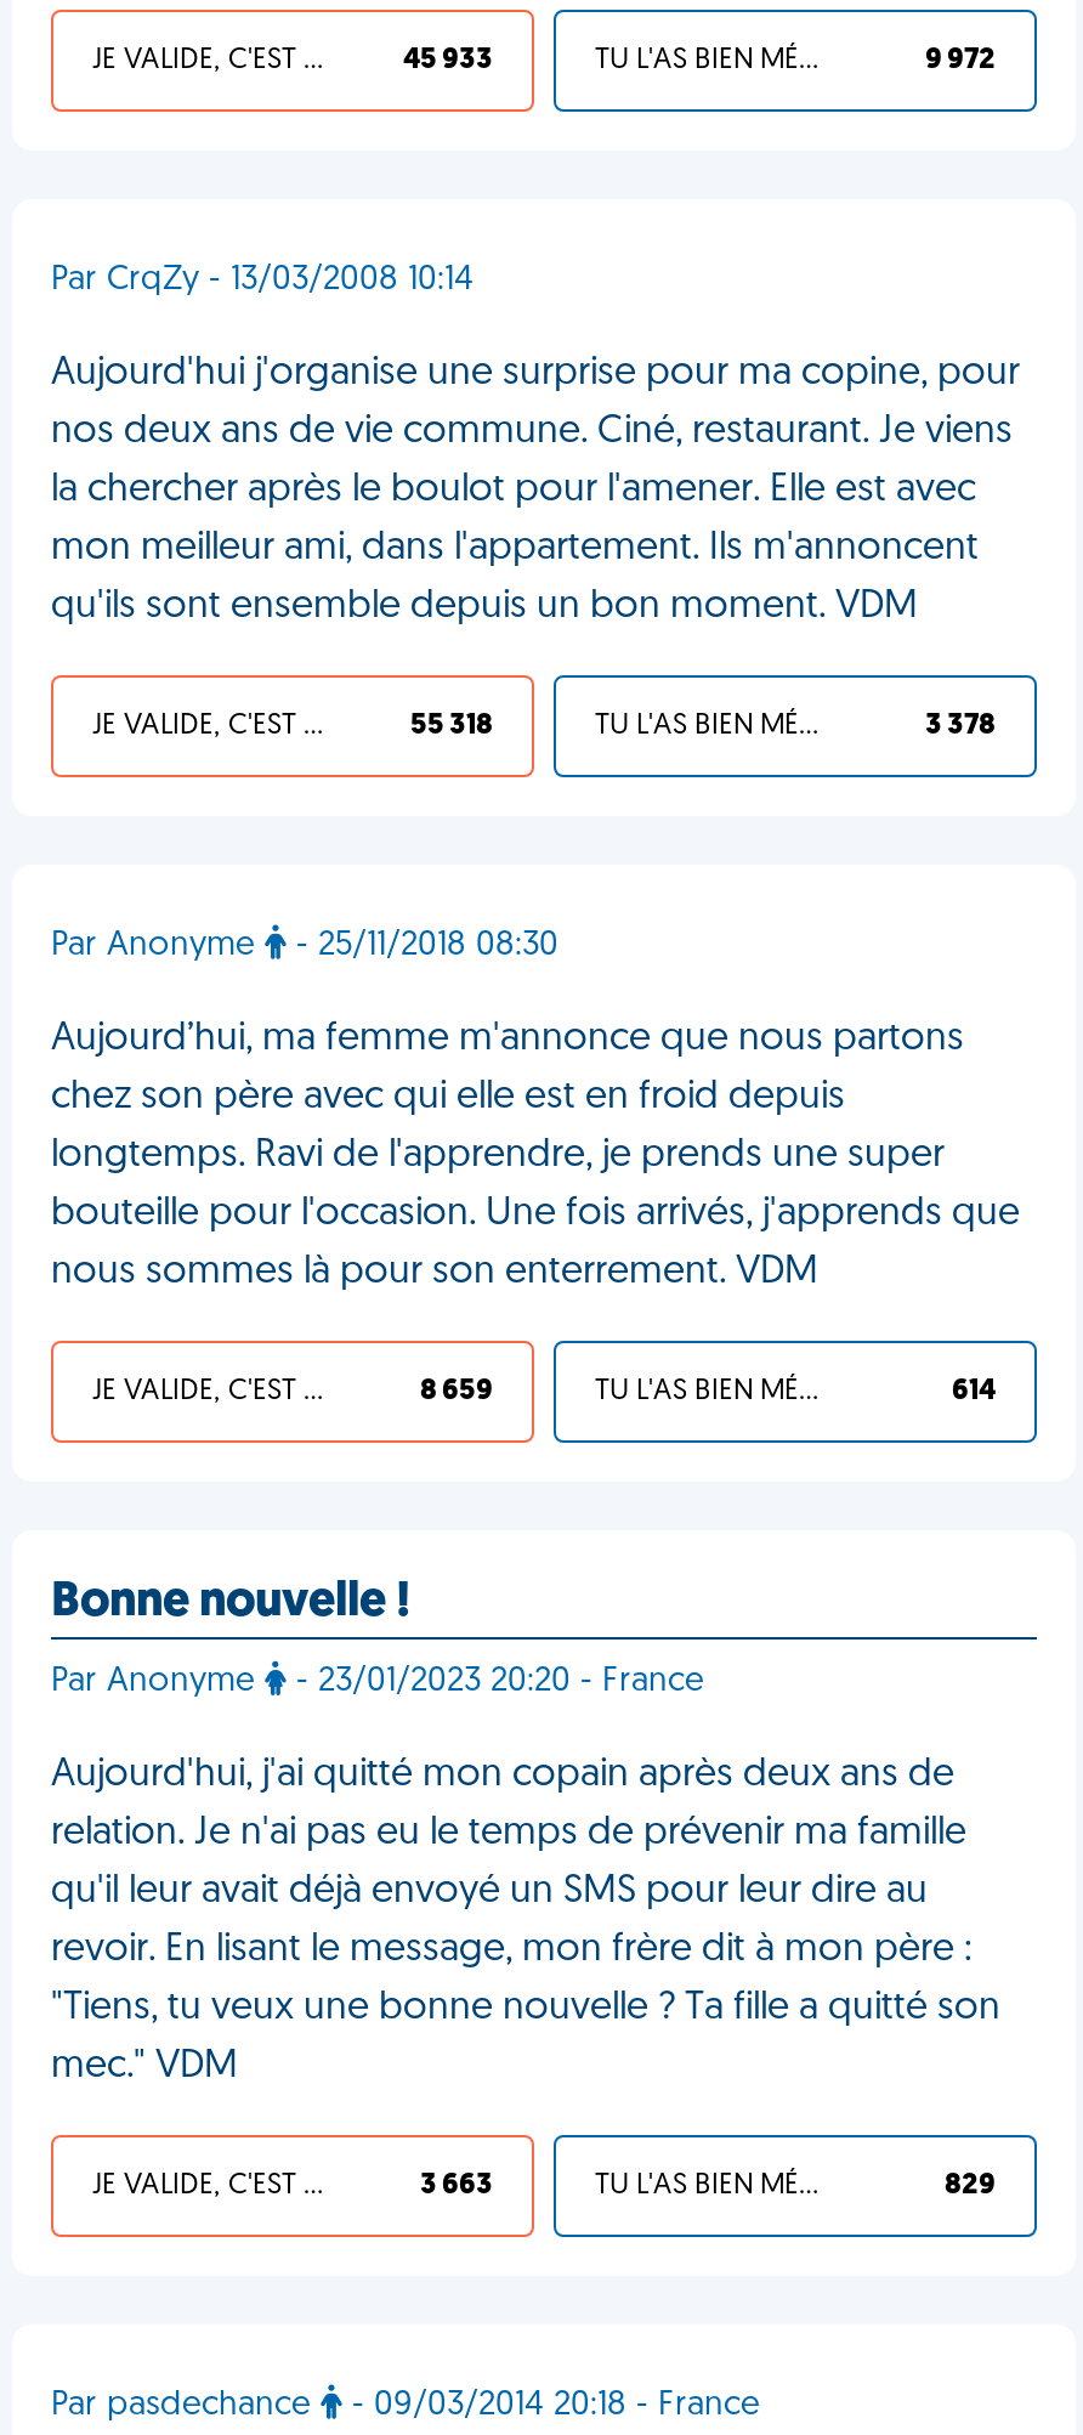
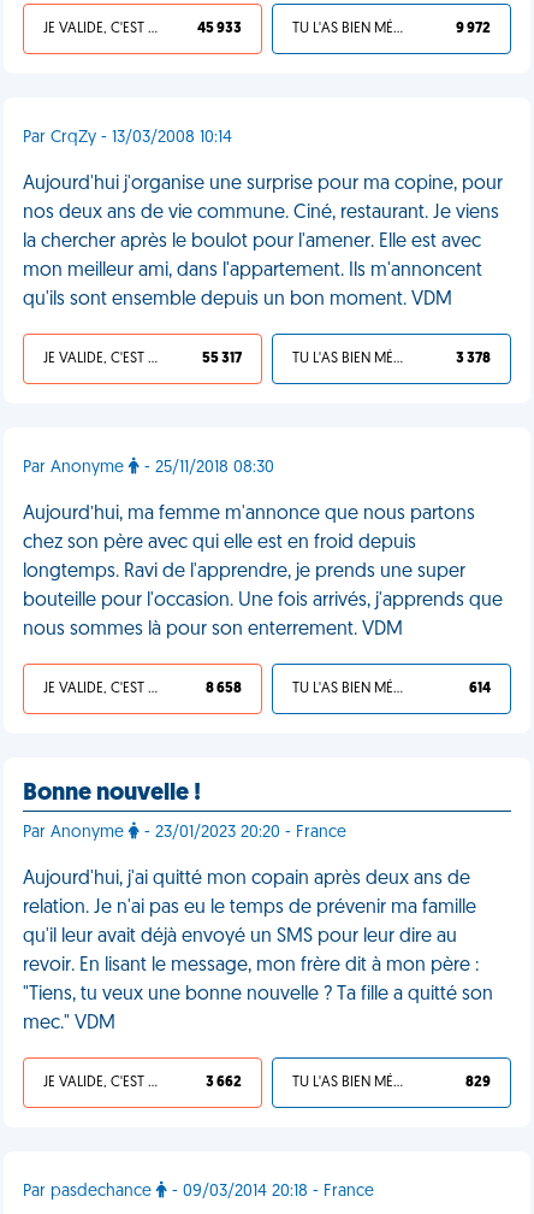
- 55 318
+ 55 317

- 8 659
+ 8 658

- 3 663
+ 3 662
